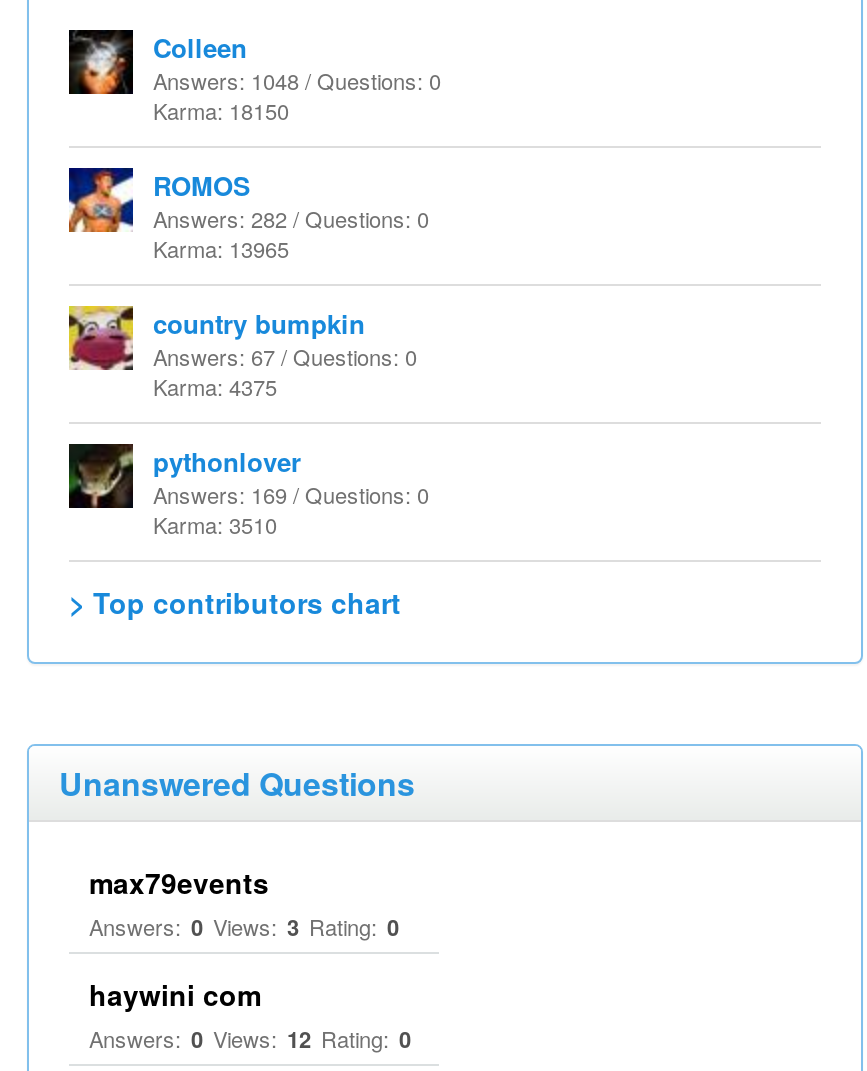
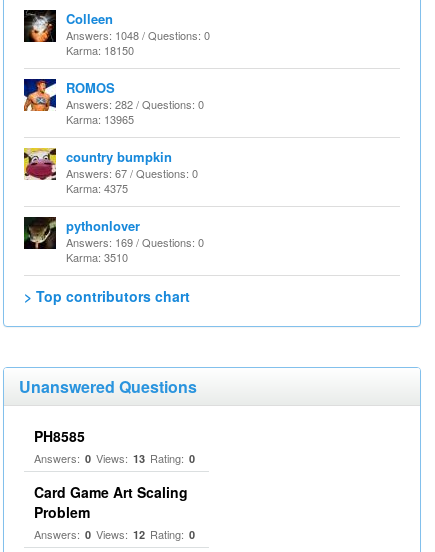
- max79events
- Answers: 0 Views: 3 Rating: 0
+ PH8585
+ Answers: 0 Views: 13 Rating: 0

- haywini com
+ Card Game Art Scaling
+ Problem
